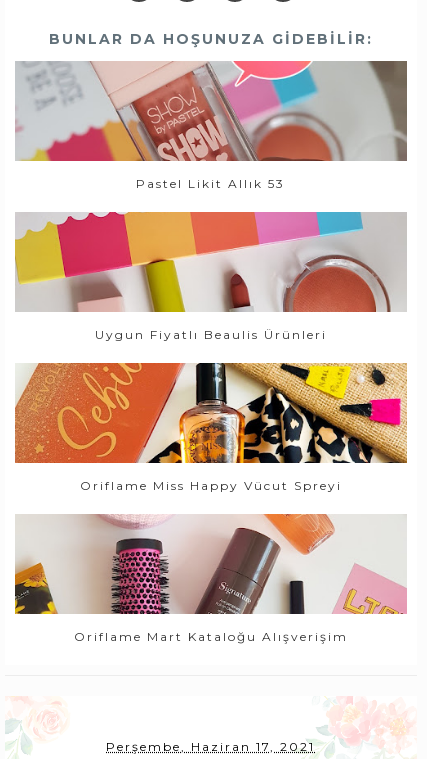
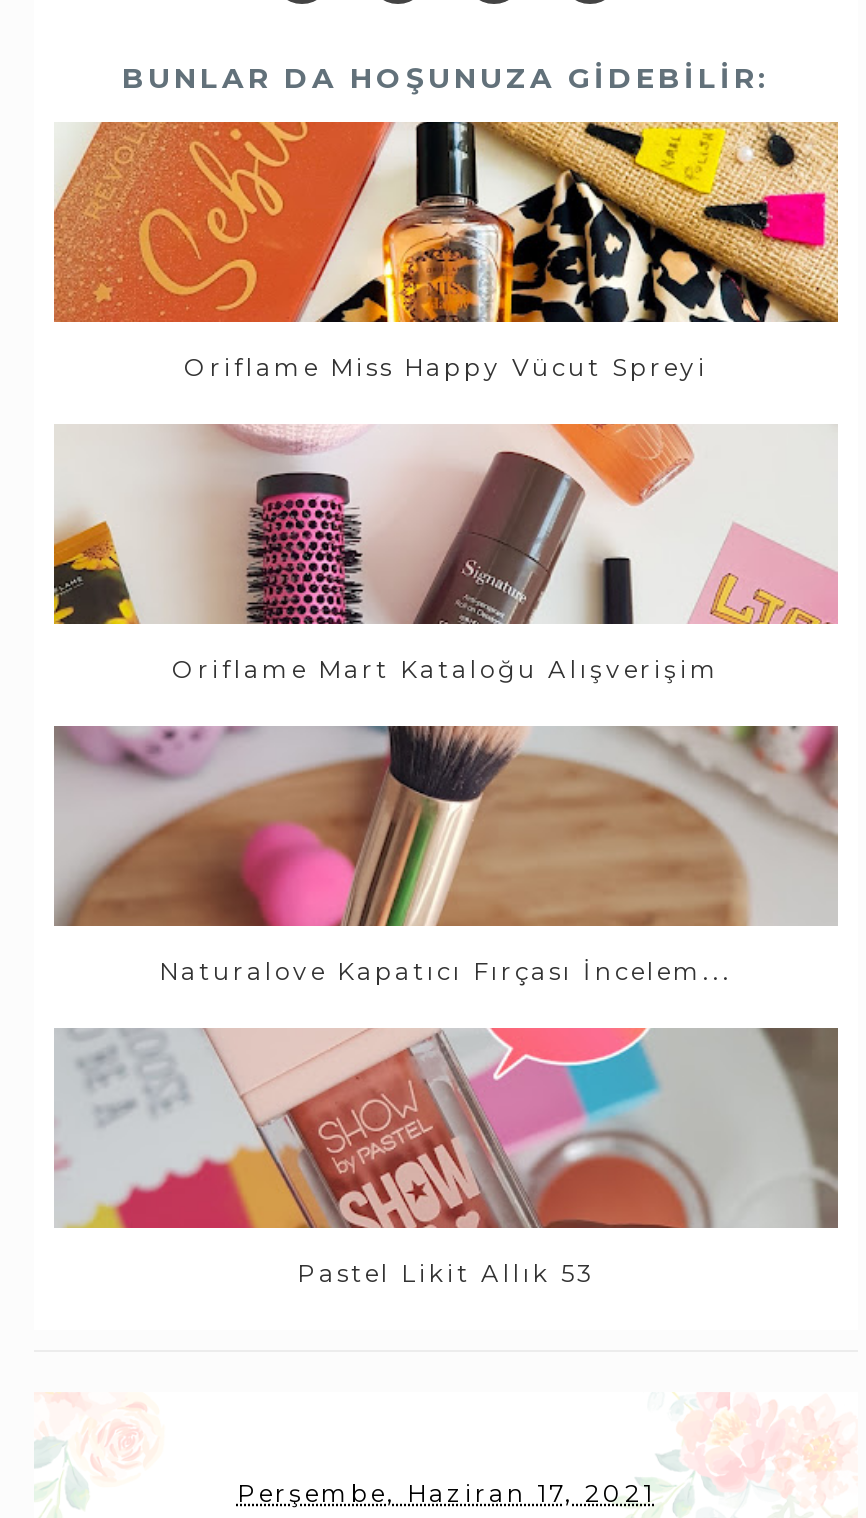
moved down: [image] | Pastel Likit Allık 53

- [image]
- Uygun Fiyatlı Beaulis Ürünleri

moved up: [image] | Oriflame Miss Happy Vücut Spreyi | Oriflame Mart Kataloğu Alışverişim

+ [image]
+ Naturalove Kapatıcı Fırçası İncelem...
